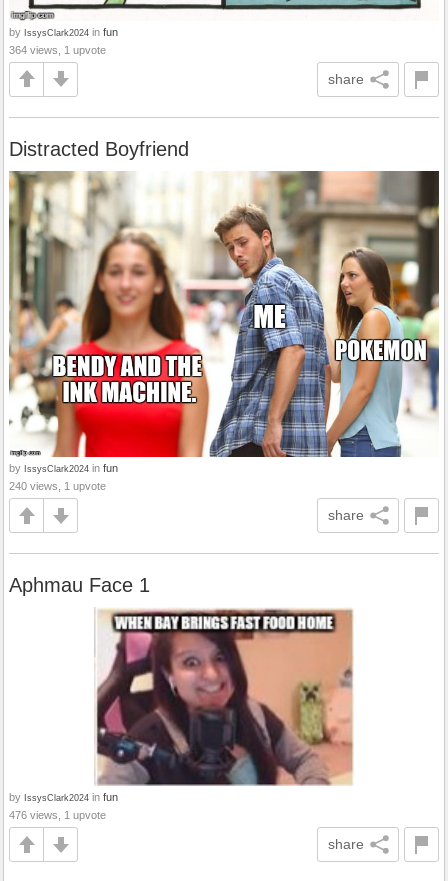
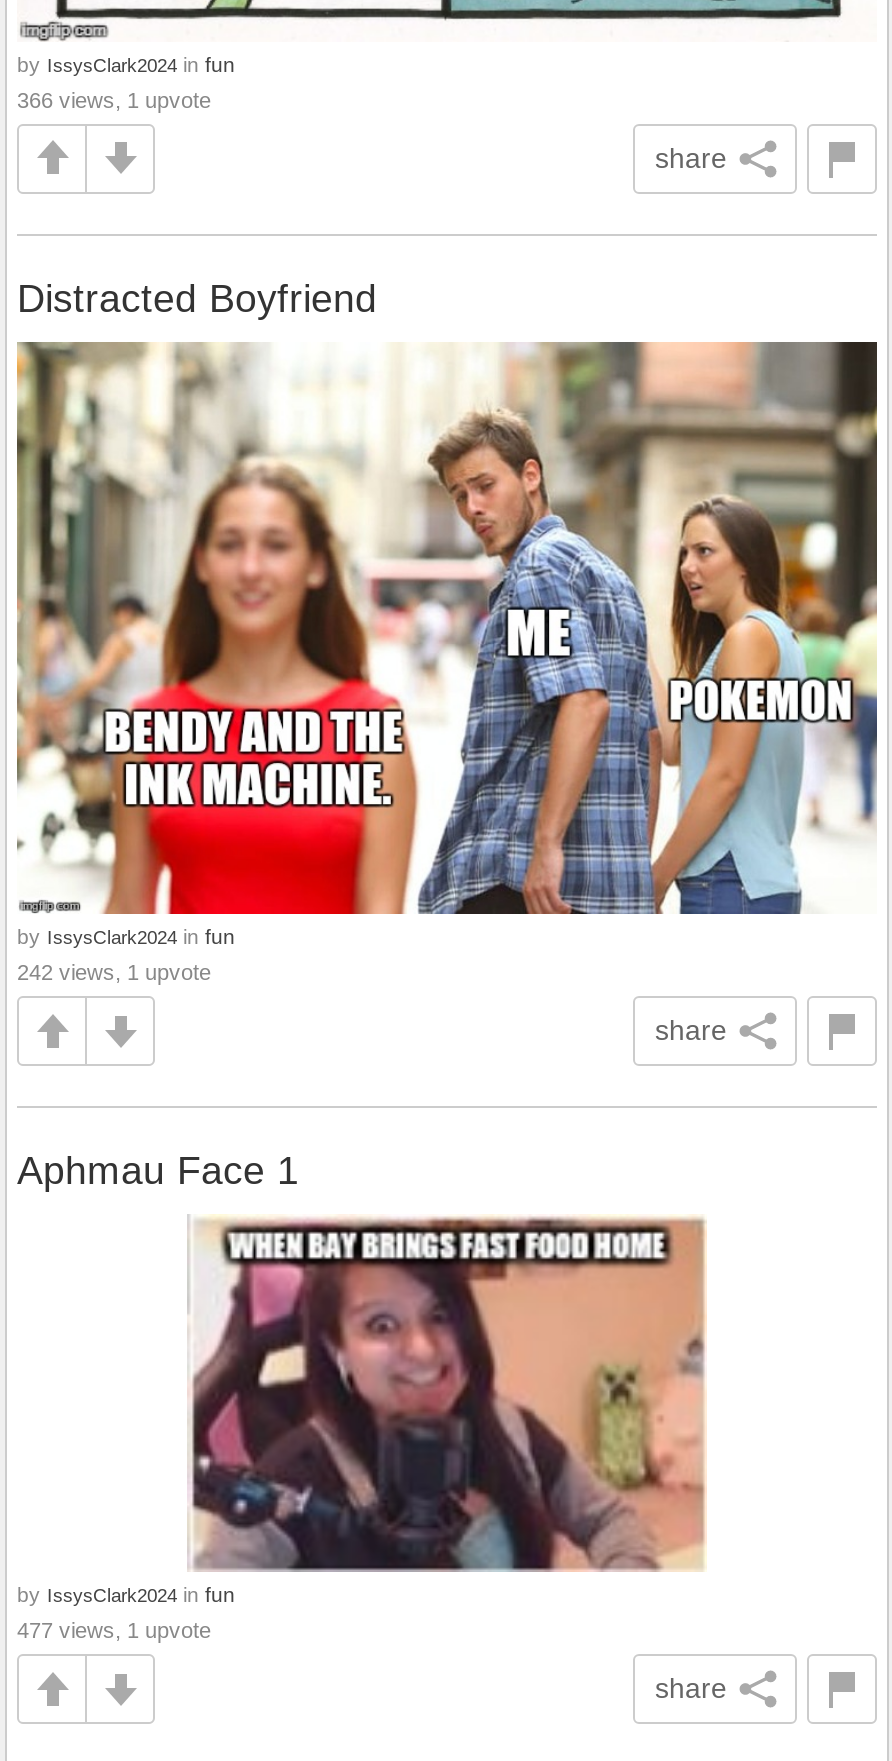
- 364 views, 1 upvote
+ 366 views, 1 upvote

- 240 views, 1 upvote
+ 242 views, 1 upvote

- 476 views, 1 upvote
+ 477 views, 1 upvote
